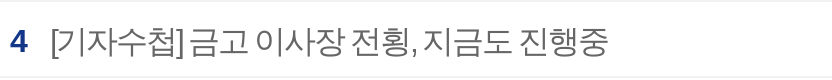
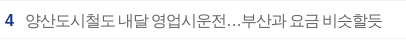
- [기자수첩] 금고 이사장 전횡, 지금도 진행중
+ 양산도시철도 내달 영업시운전…부산과 요금 비슷할듯
